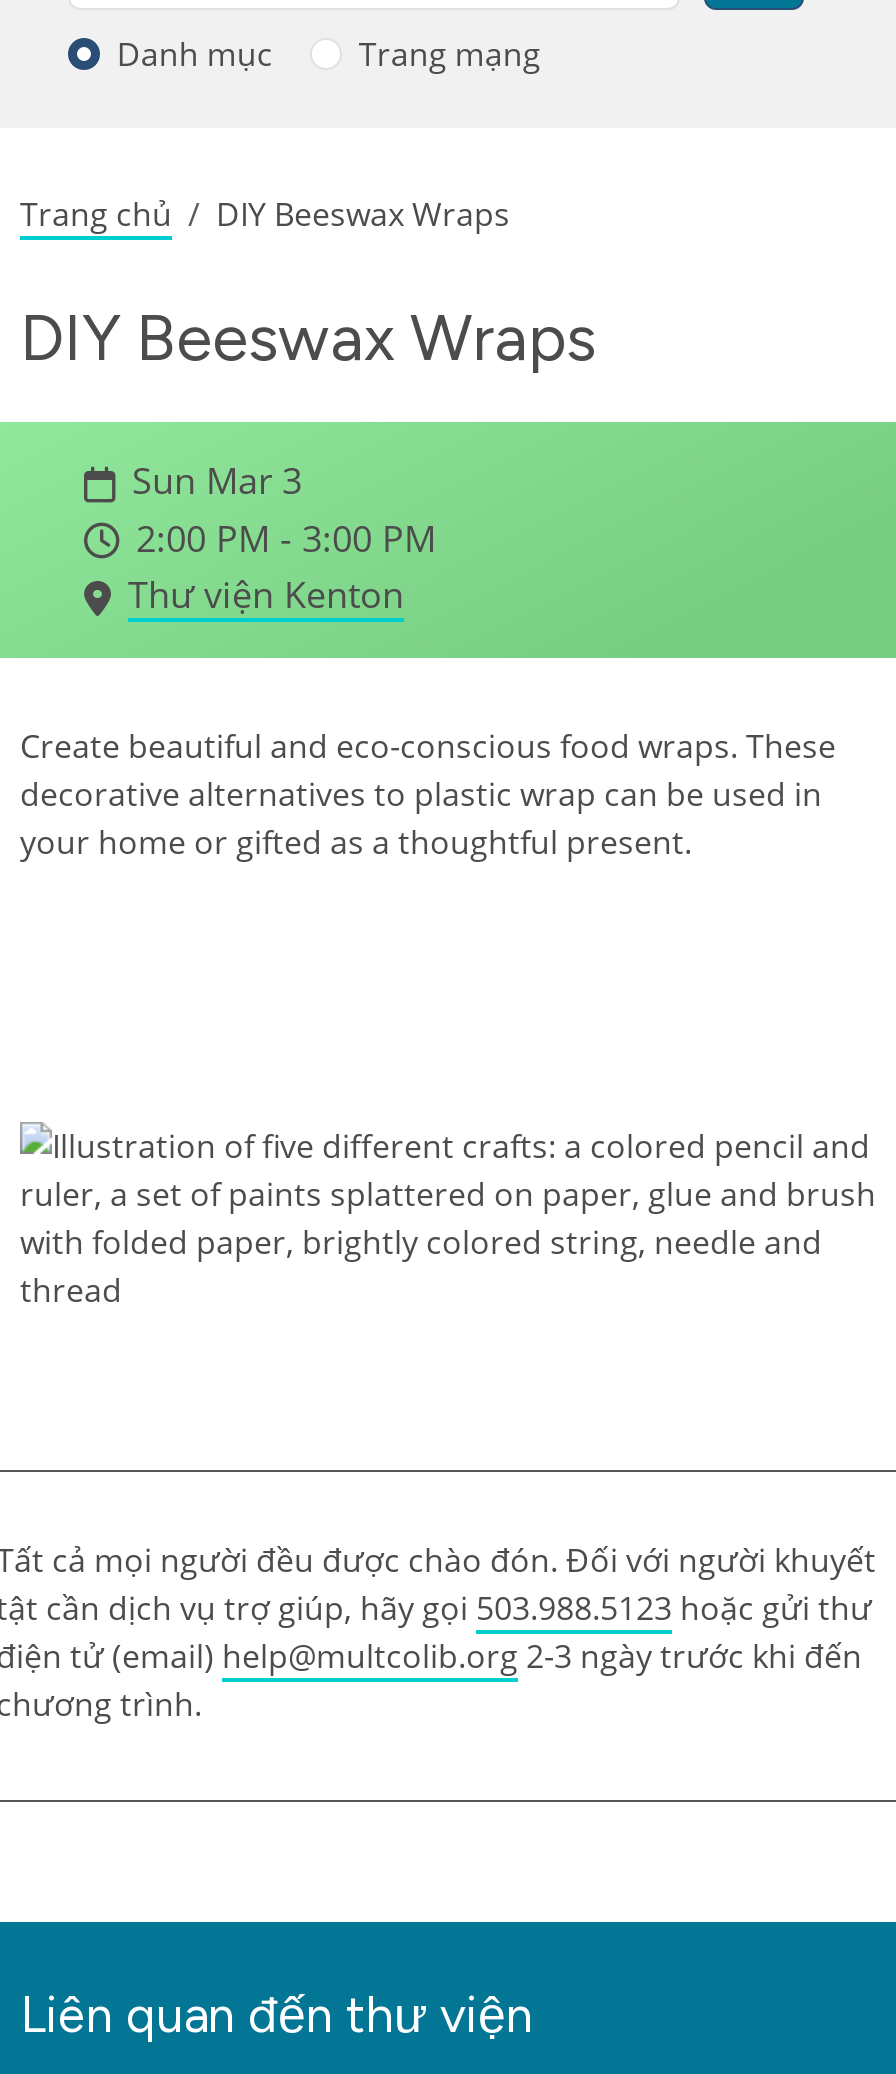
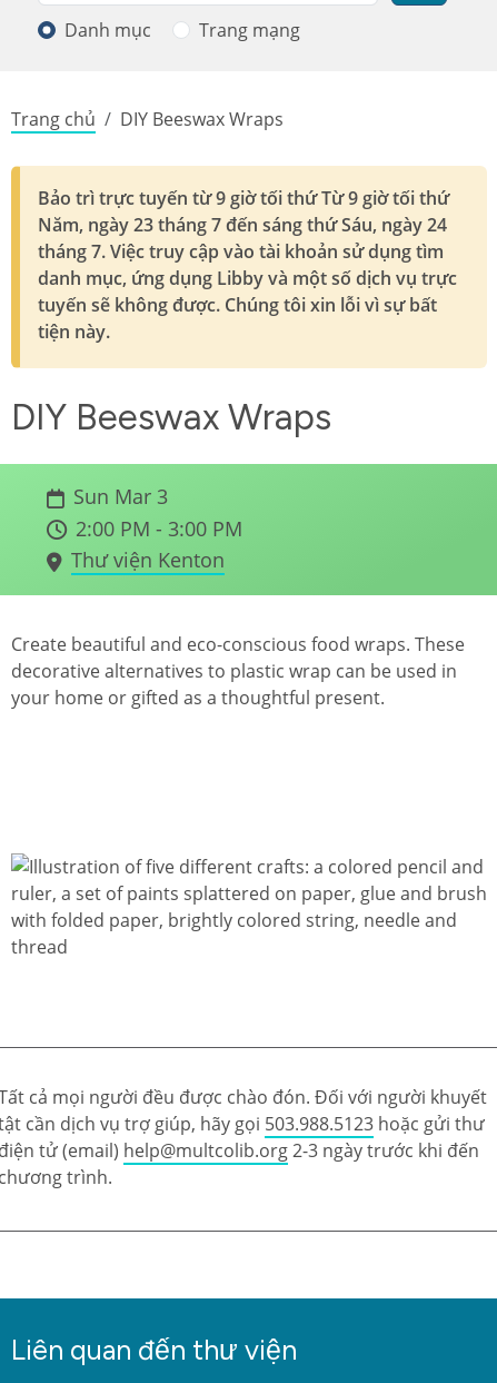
+ [image]
+ Bảo trì trực tuyến từ 9 giờ tối thứ Từ 9 giờ tối thứ
+ Năm, ngày 23 tháng 7 đến sáng thứ Sáu, ngày 24
+ tháng 7. Việc truy cập vào tài khoản sử dụng tìm
+ danh mục, ứng dụng Libby và một số dịch vụ trực
+ tuyến sẽ không được. Chúng tôi xin lỗi vì sự bất
+ tiện này.
